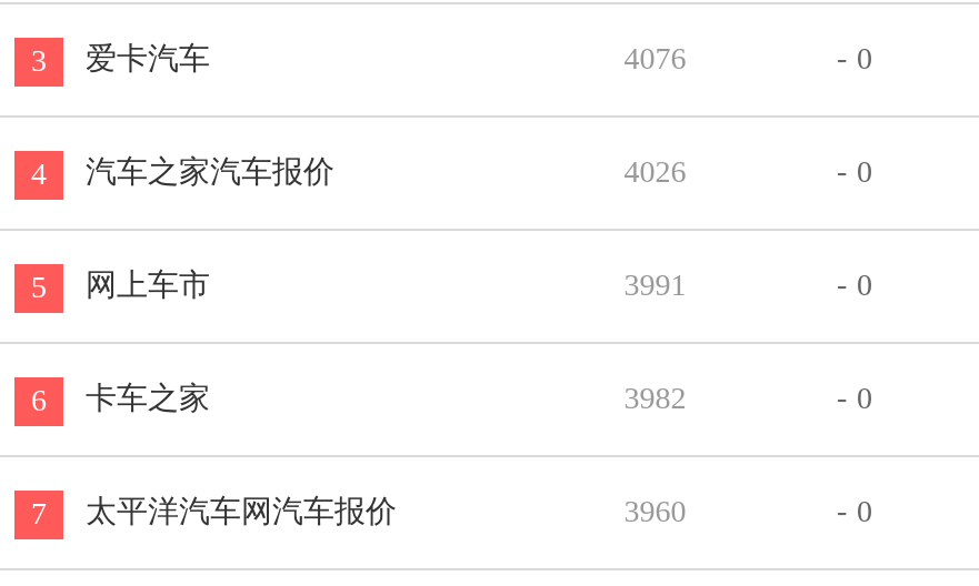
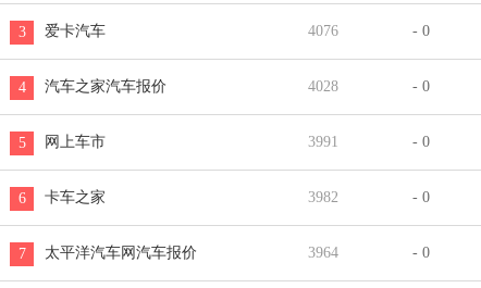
- 4026
+ 4028

- 3960
+ 3964
